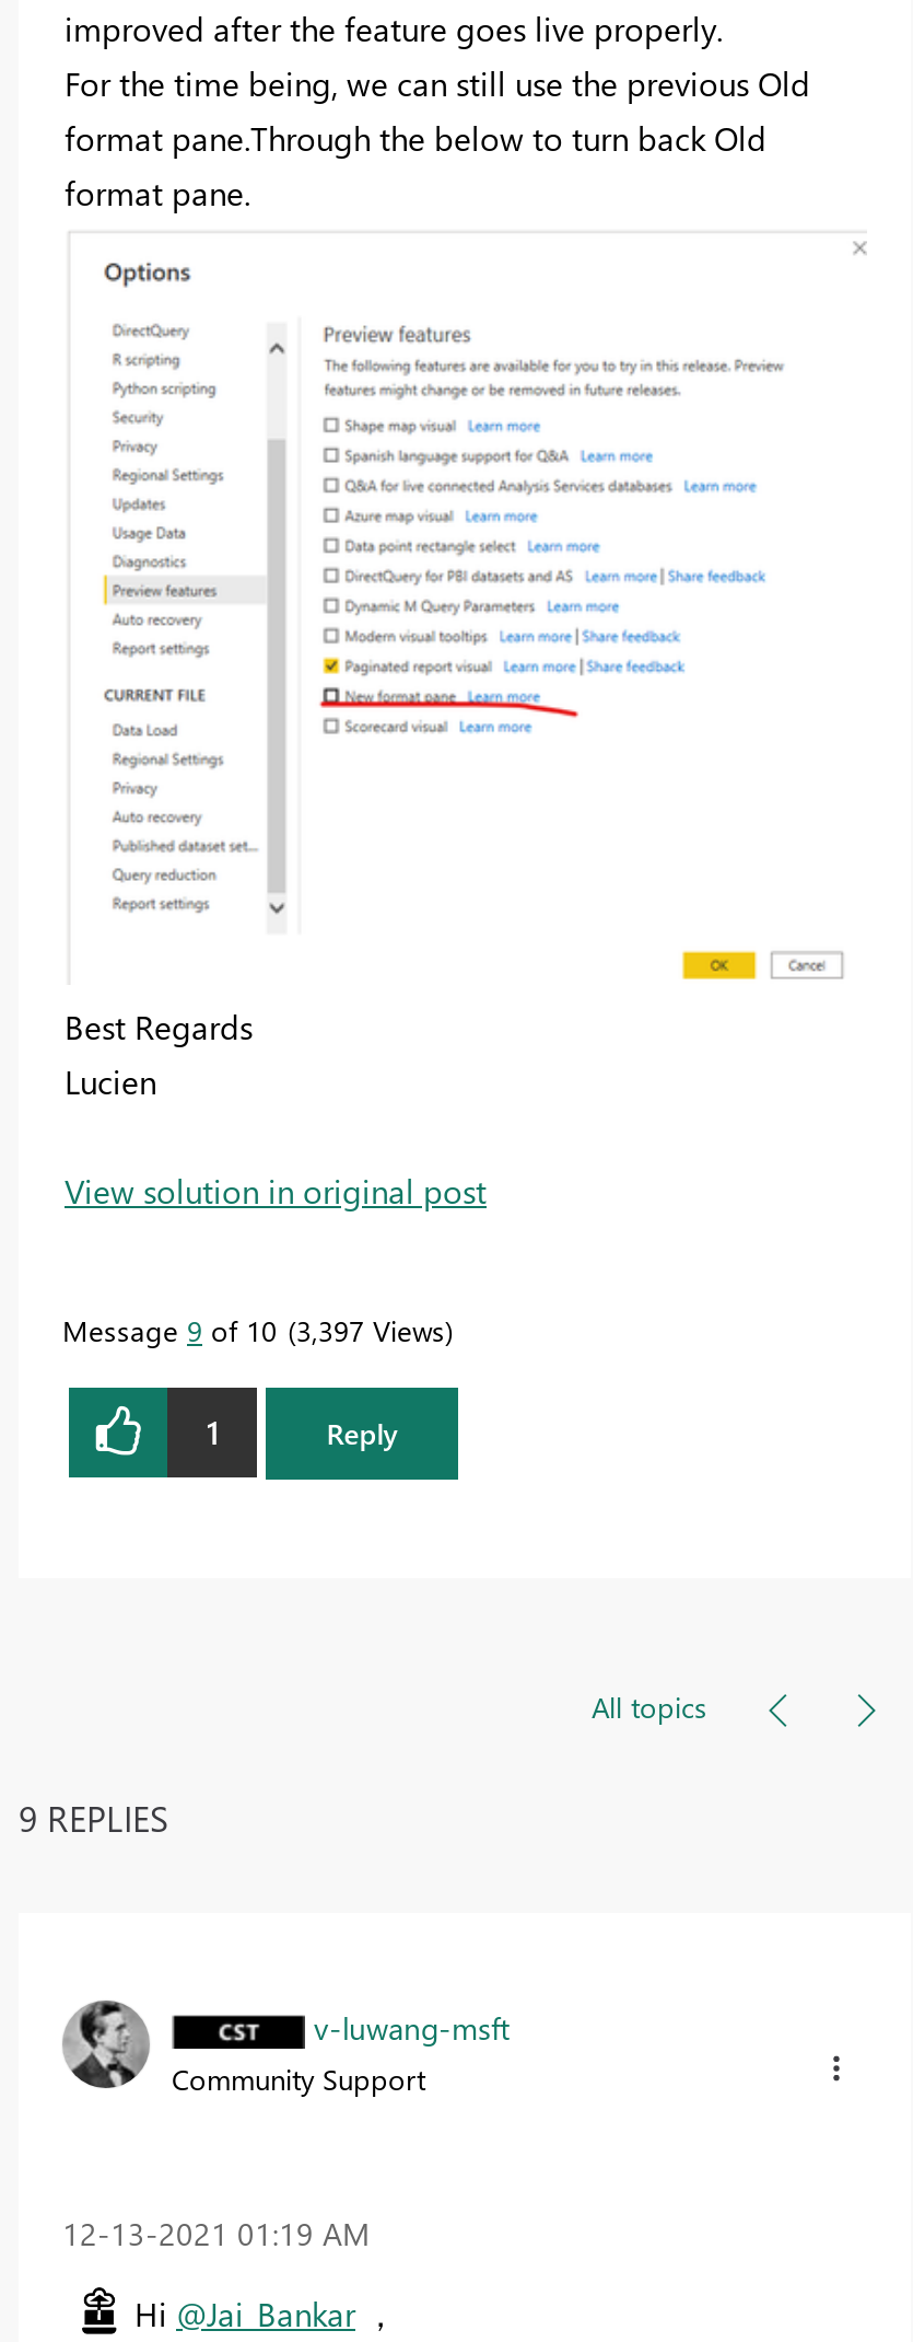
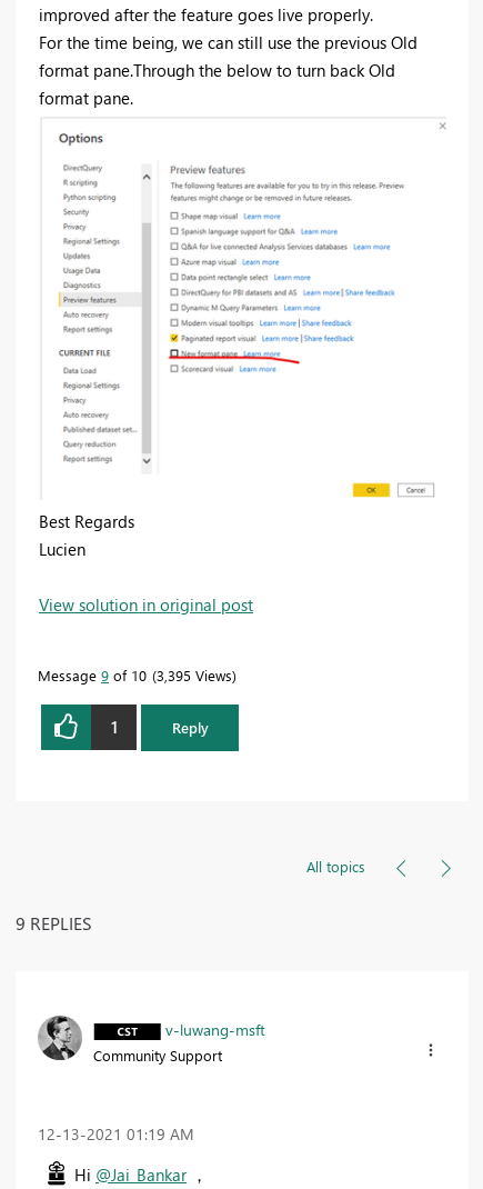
- Message 9 of 10 3,397 Views
+ Message 9 of 10 3,395 Views
